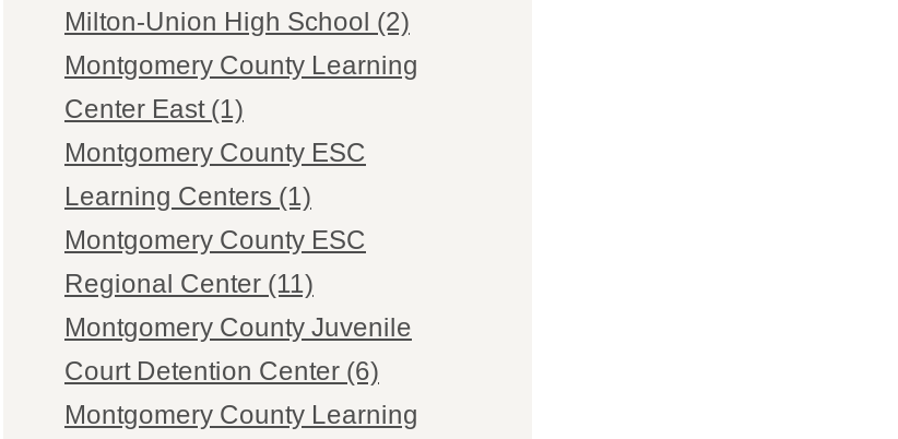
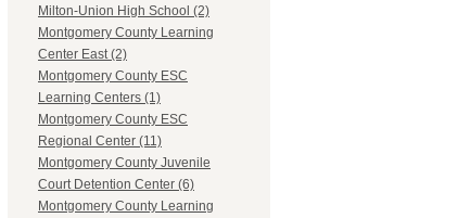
- Center East (1)
+ Center East (2)
